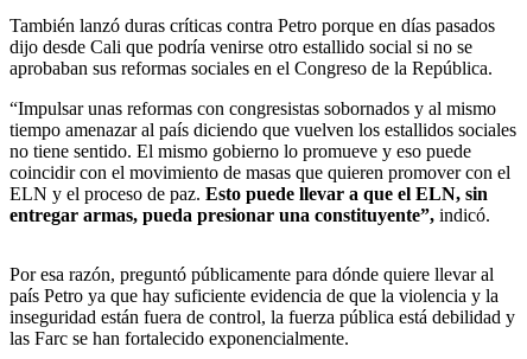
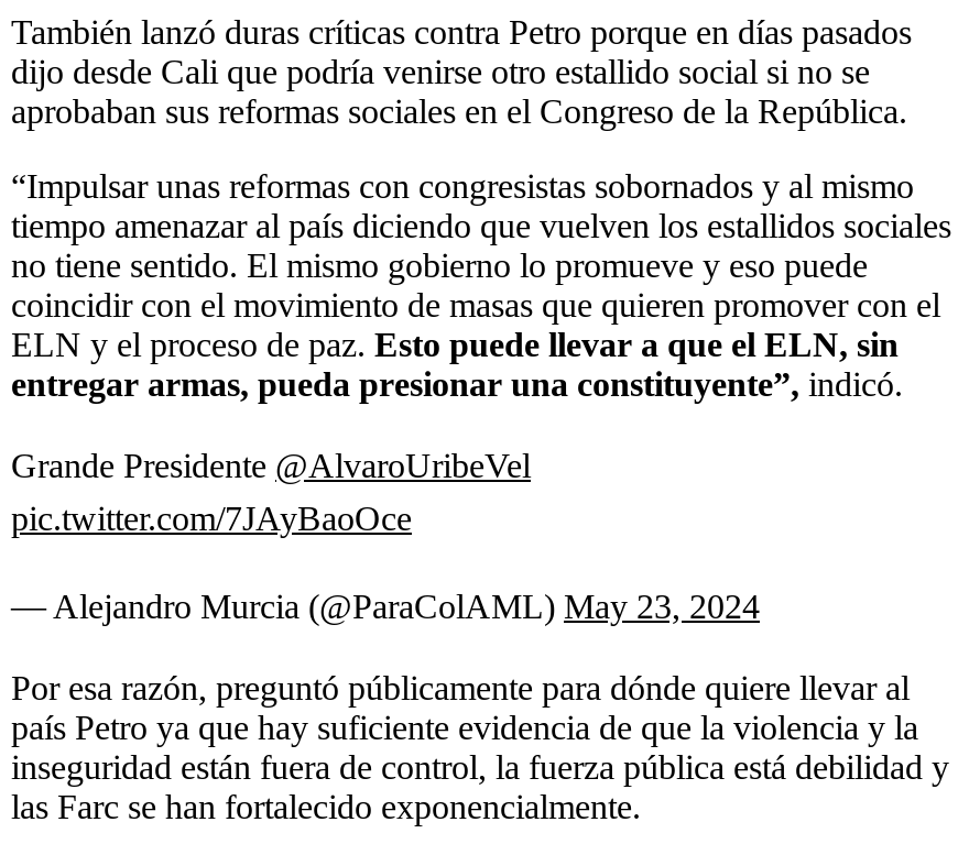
+ Grande Presidente @AlvaroUribeVel
+ pic.twitter.com/7JAyBaoOce
+ — Alejandro Murcia (@ParaColAML) May 23, 2024
